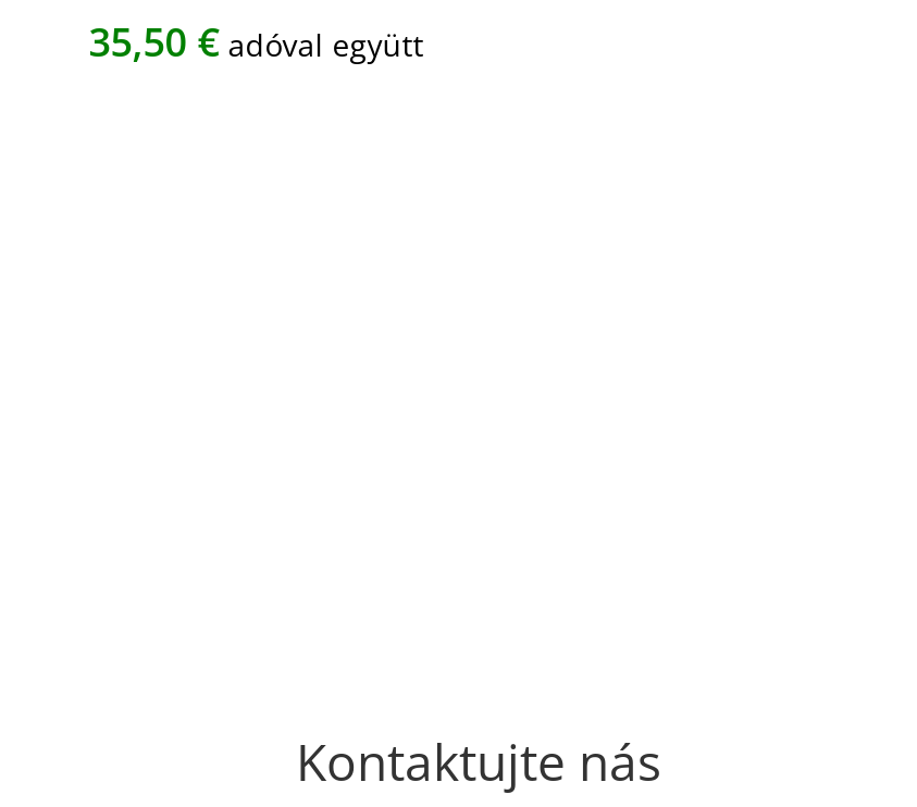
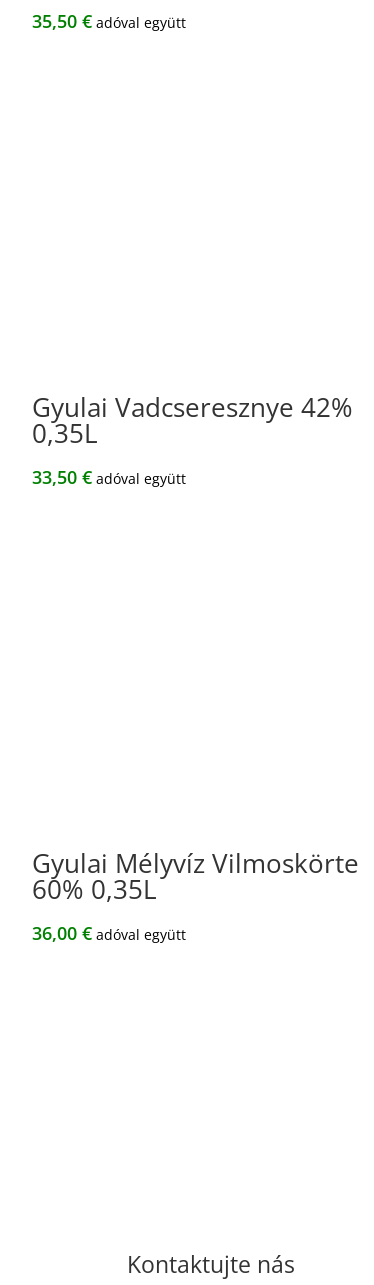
+ Gyulai Vadcseresznye 42%
+ 0,35L
+ 33,50 € adóval együtt

+ Gyulai Mélyvíz Vilmoskörte
+ 60% 0,35L
+ 36,00 € adóval együtt
